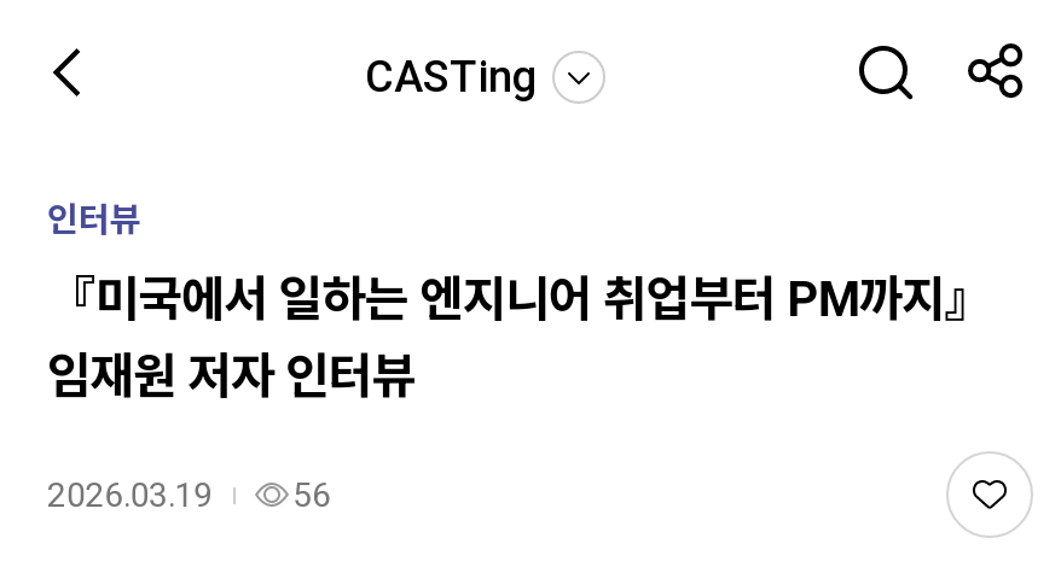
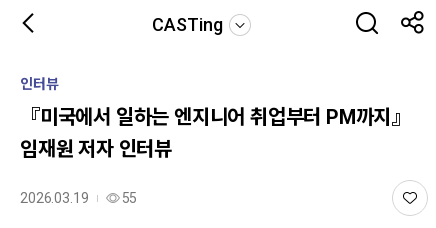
- 56
+ 55
